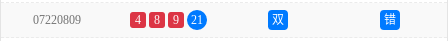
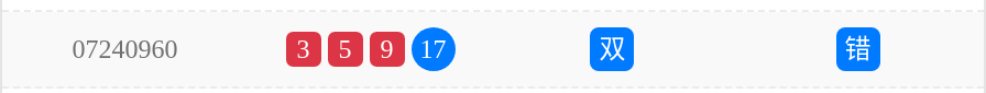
- 07220809
+ 07240960

- 4
+ 3

- 8
+ 5

- 21
+ 17
